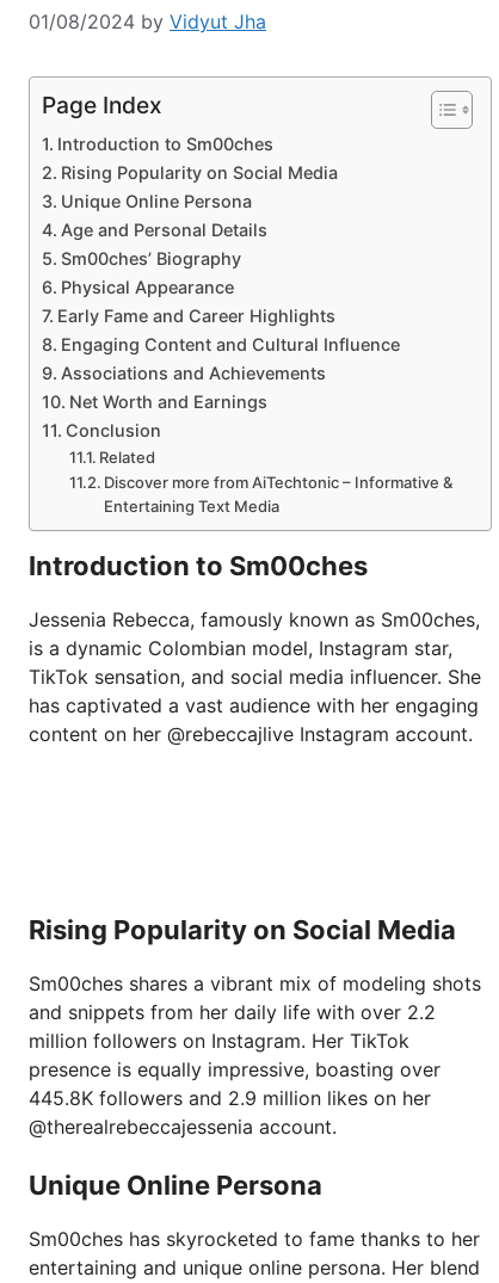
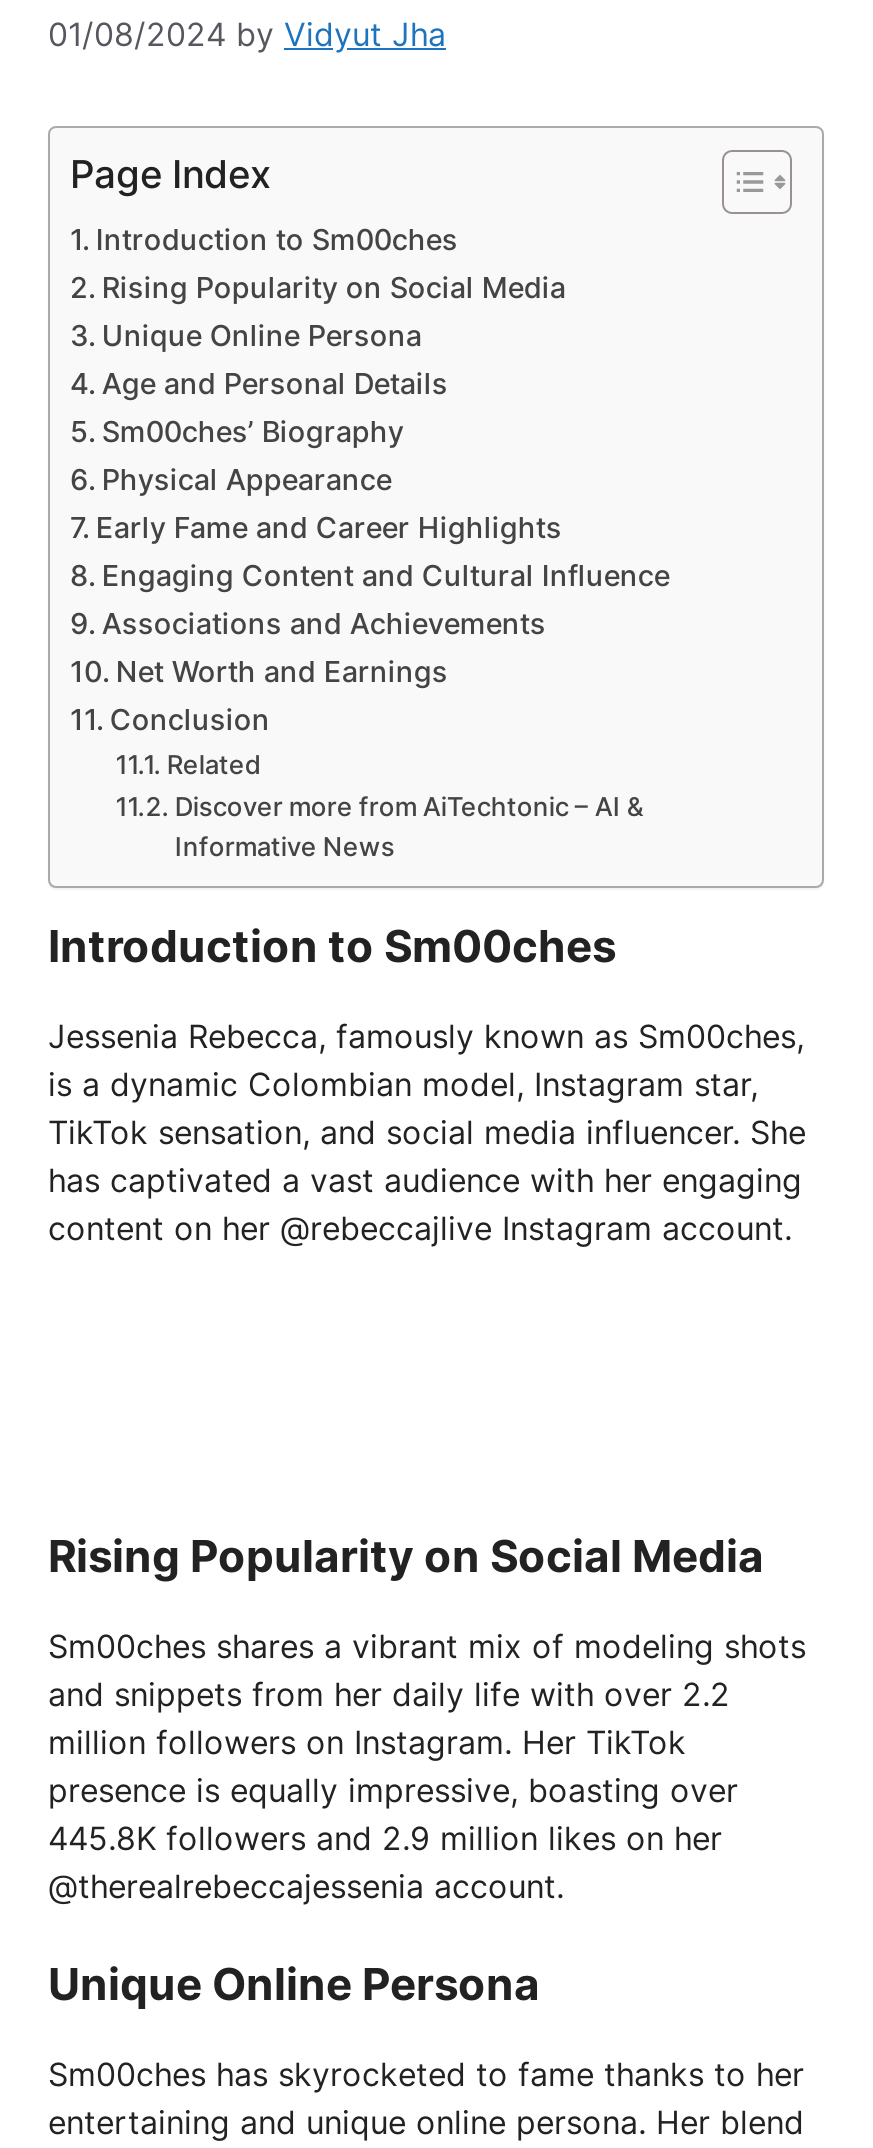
- Discover more from AiTechtonic – Informative &
- Entertaining Text Media
+ Discover more from AiTechtonic – AI &
+ Informative News
